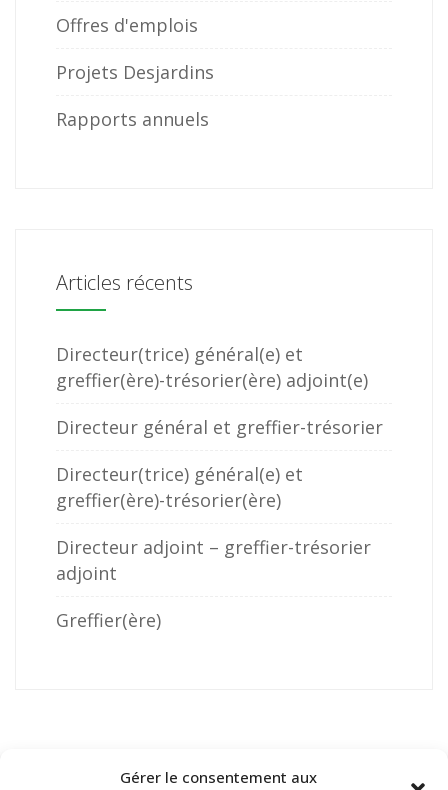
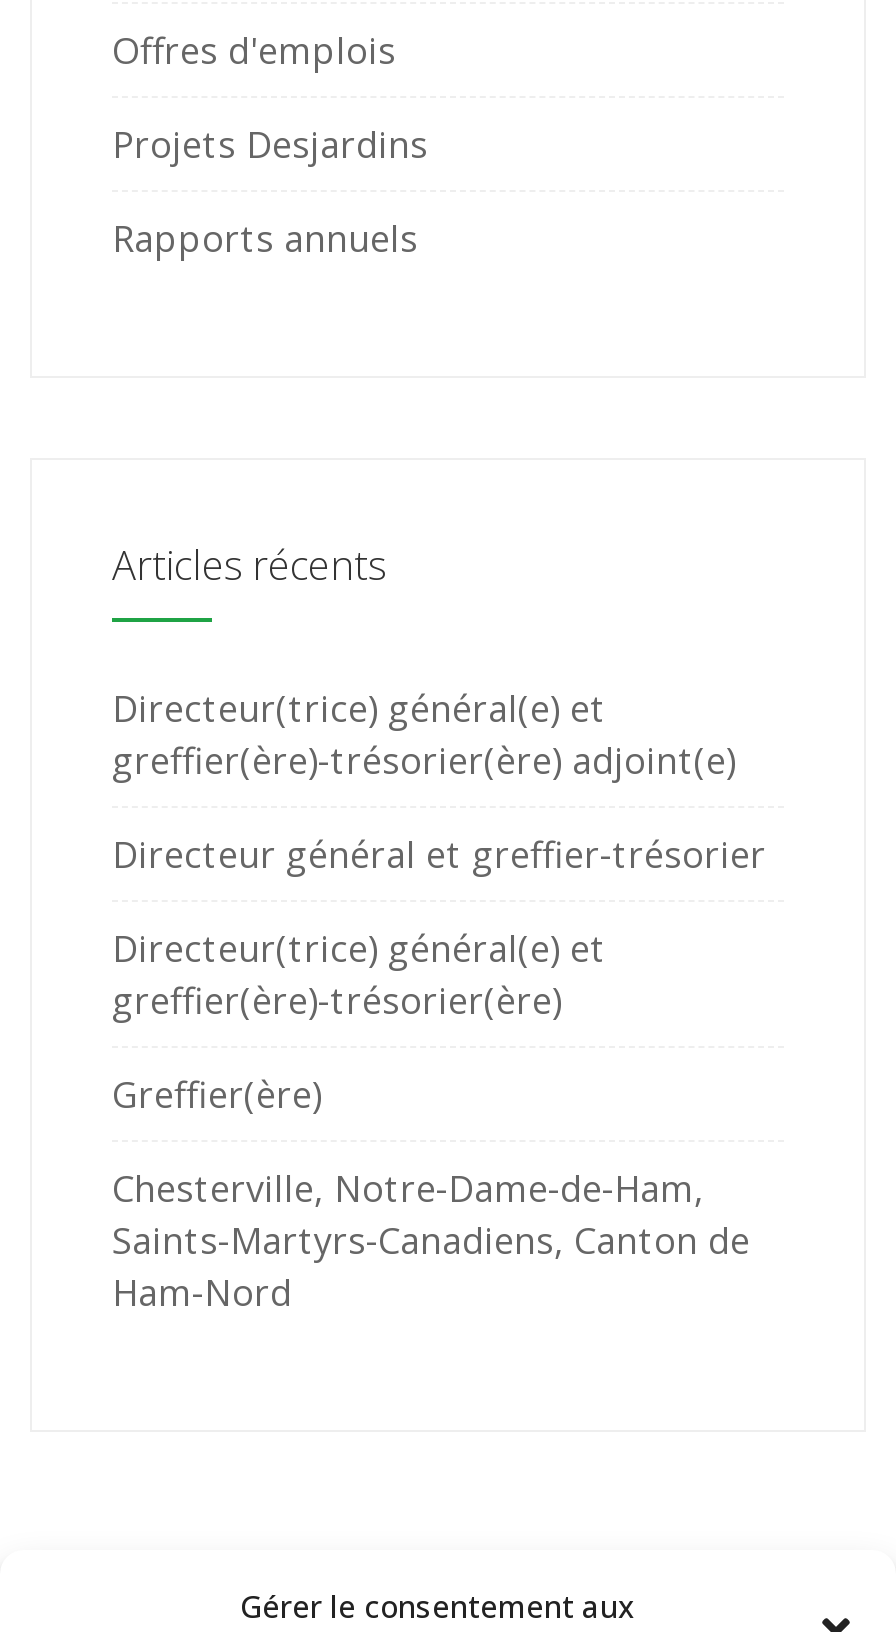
- Directeur adjoint – greffier-trésorier
- adjoint

moved up: Greffier(ère)

+ Chesterville, Notre-Dame-de-Ham,
+ Saints-Martyrs-Canadiens, Canton de
+ Ham-Nord
